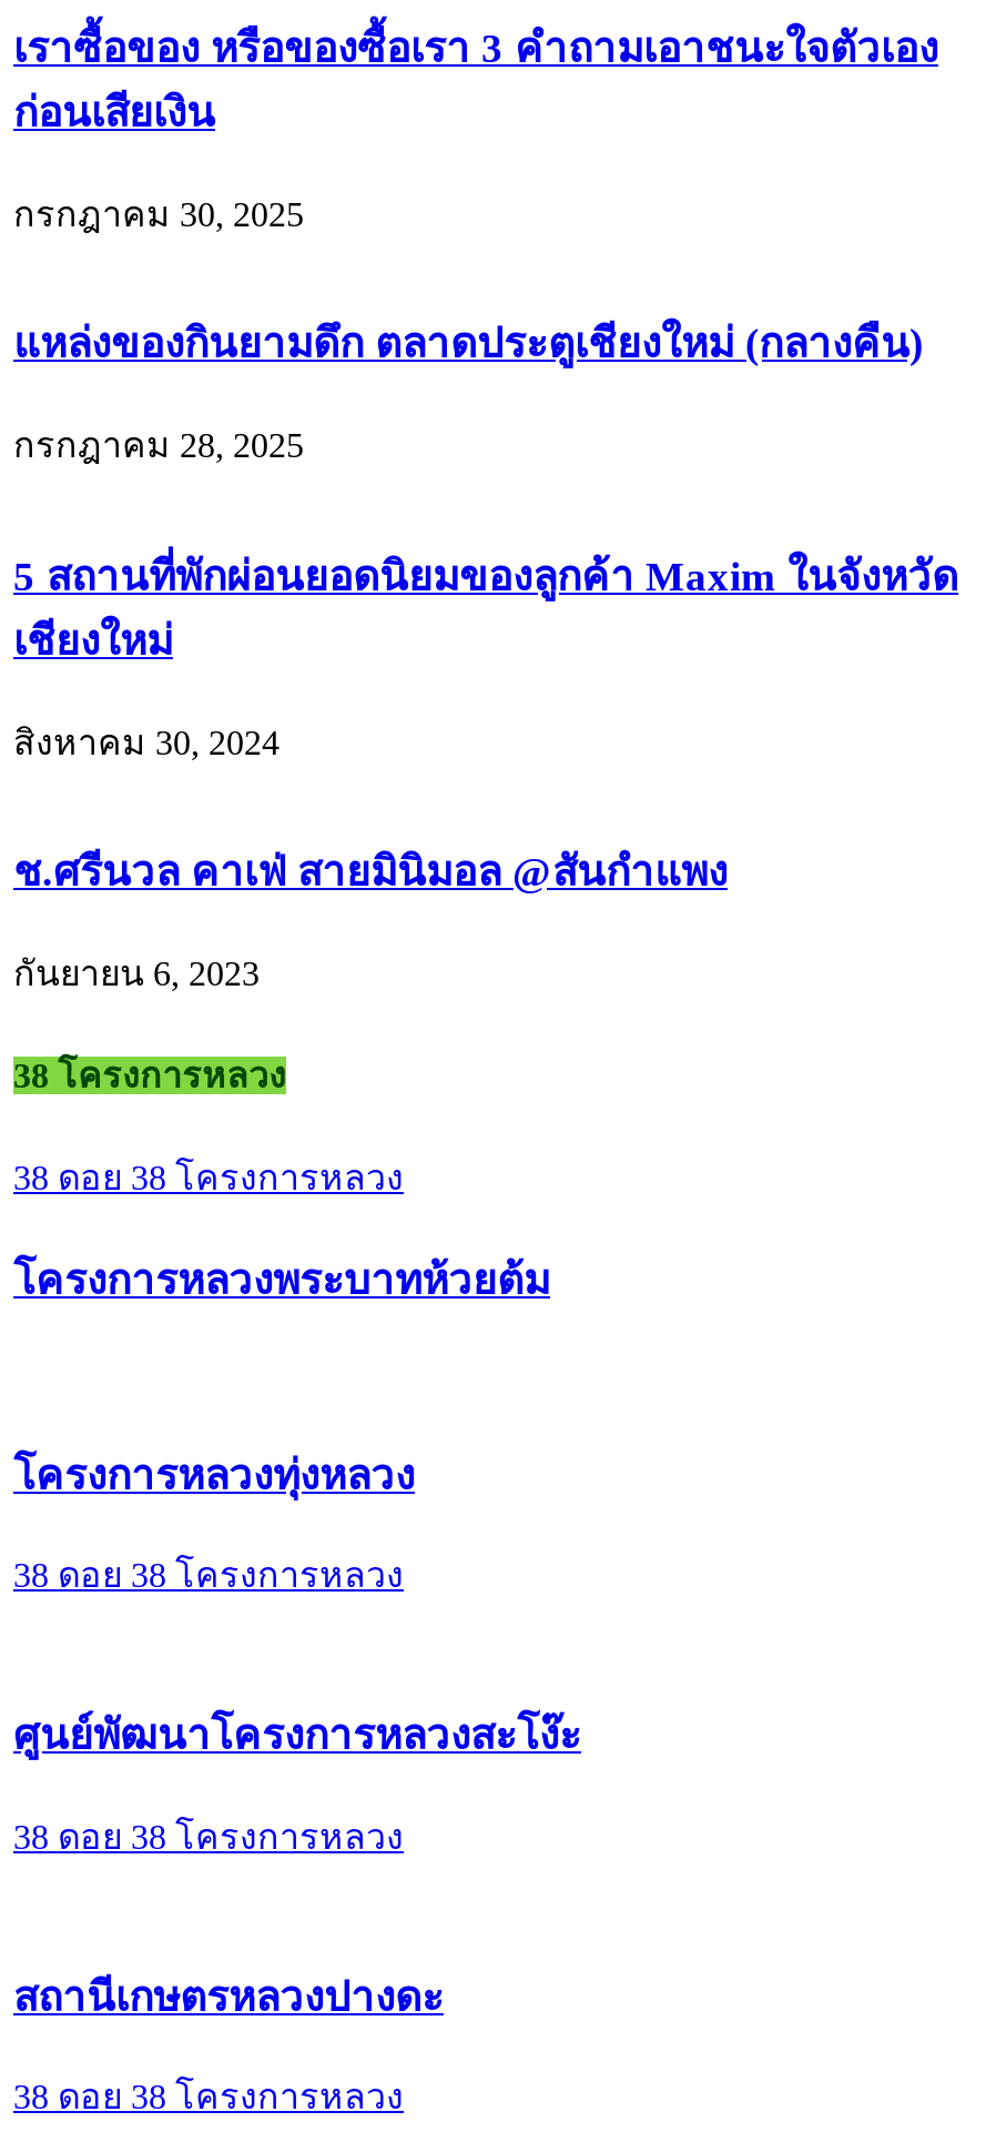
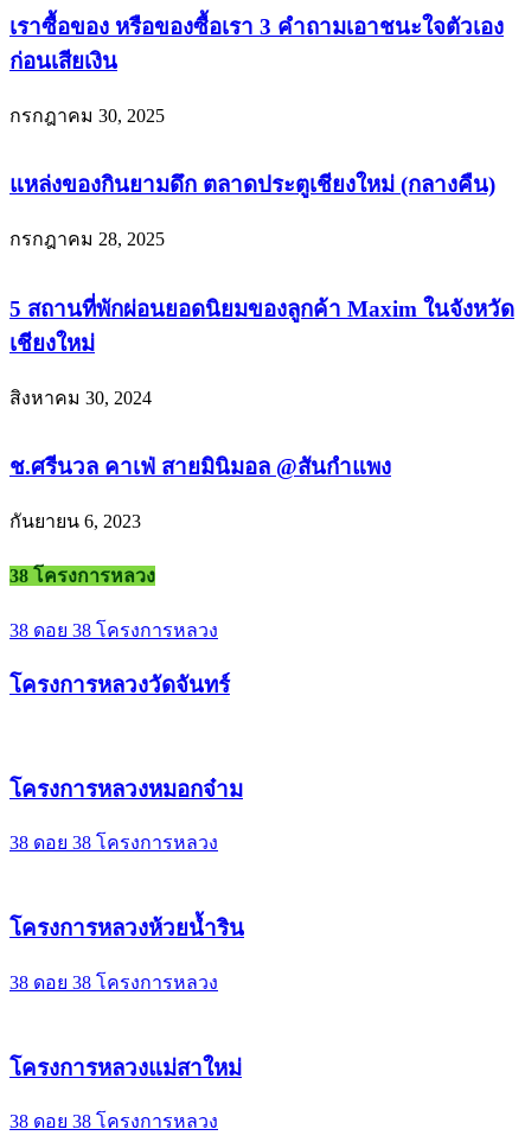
- โครงการหลวงพระบาทห้วยต้ม
+ โครงการหลวงวัดจันทร์

- โครงการหลวงทุ่งหลวง
+ โครงการหลวงหมอกจ๋าม

- ศูนย์พัฒนาโครงการหลวงสะโง๊ะ
+ โครงการหลวงห้วยน้ำริน

- สถานีเกษตรหลวงปางดะ
+ โครงการหลวงแม่สาใหม่
